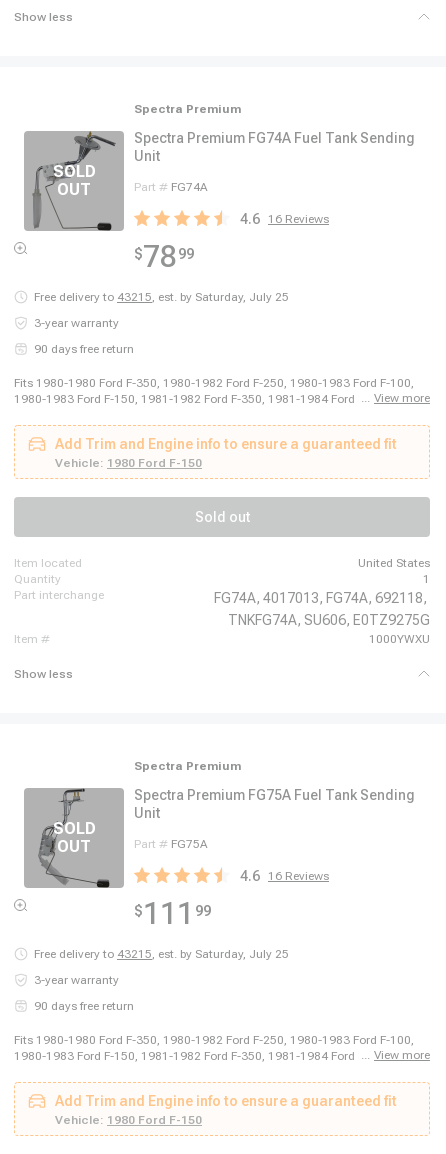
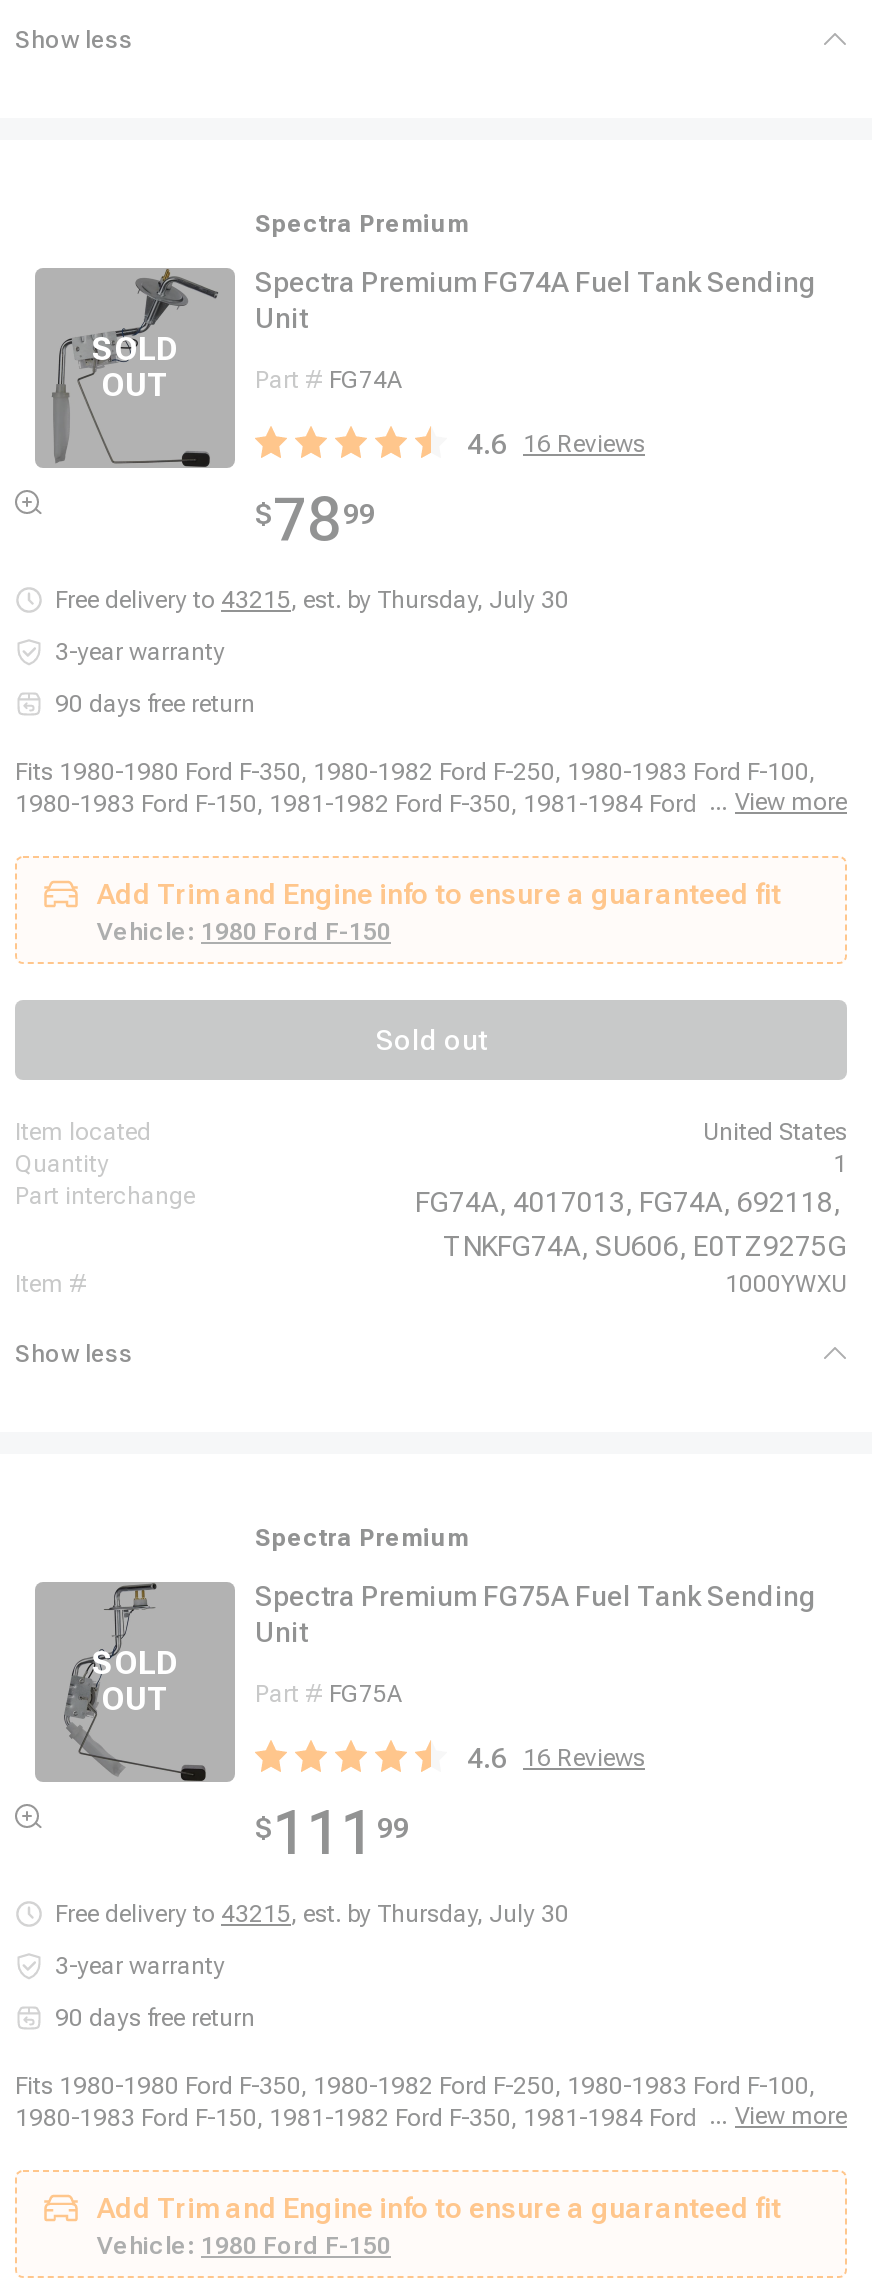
- Free delivery to 43215, est. by Saturday, July 25
+ Free delivery to 43215, est. by Thursday, July 30

- Free delivery to 43215, est. by Saturday, July 25
+ Free delivery to 43215, est. by Thursday, July 30
